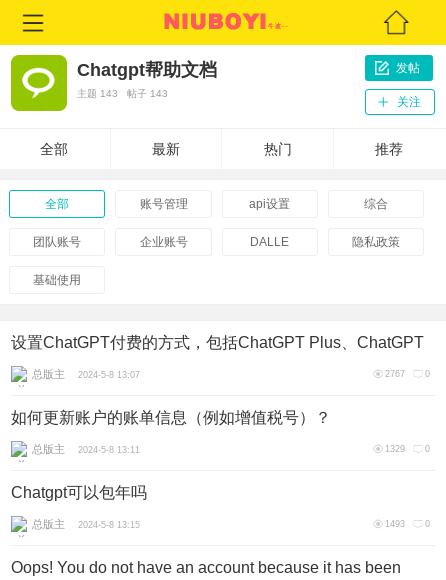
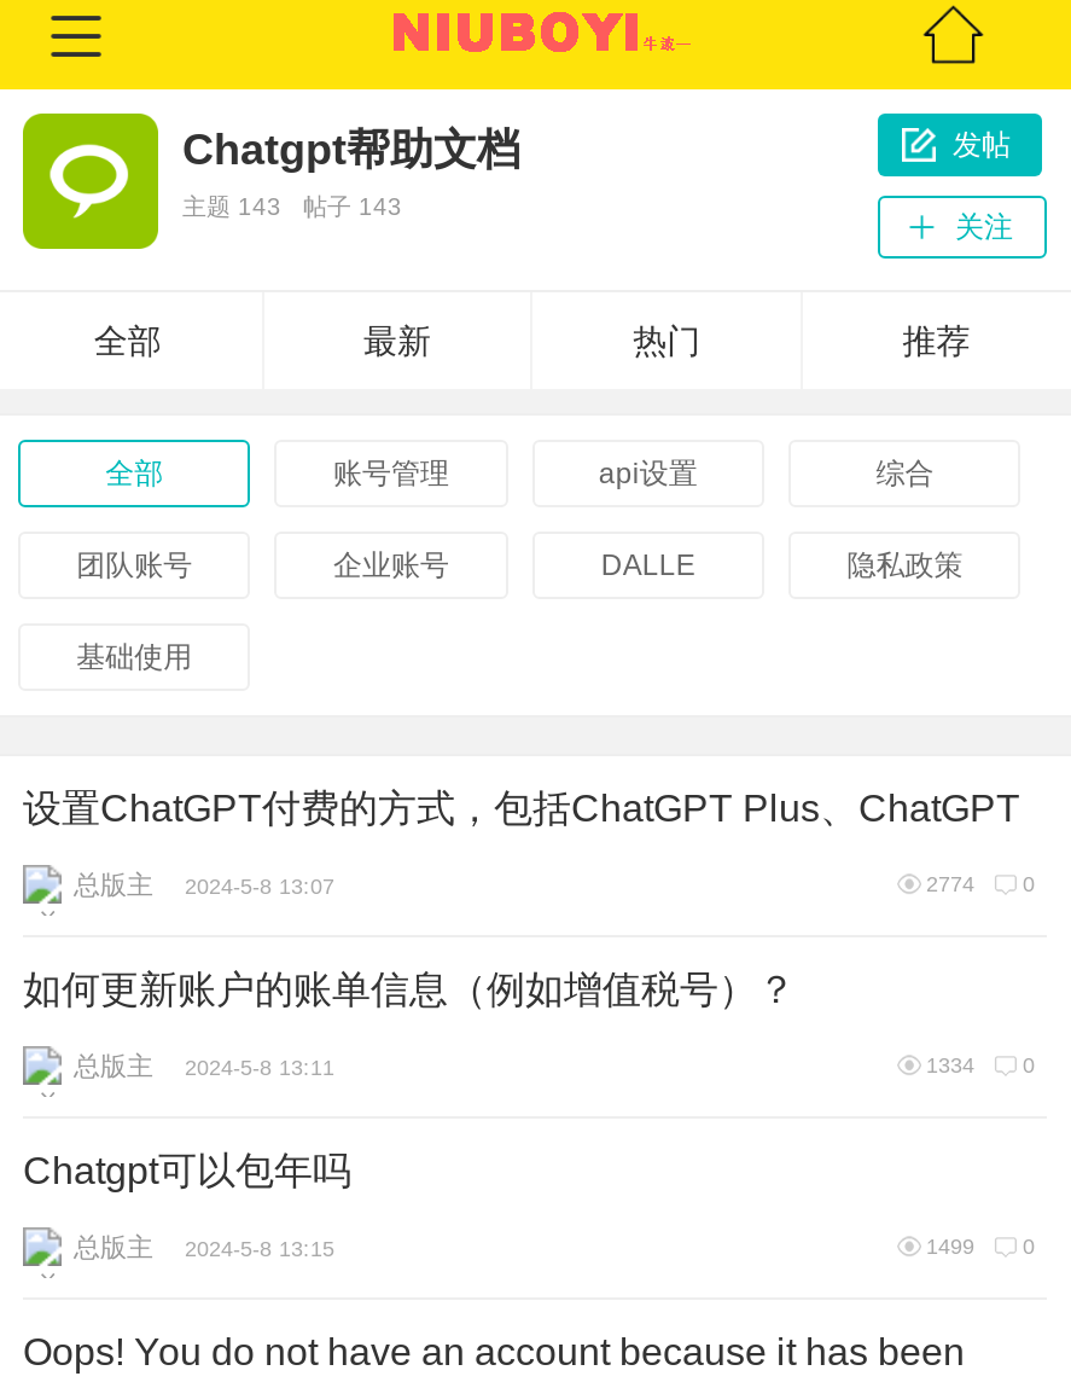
- 2767 0
+ 2774 0

- 1329 0
+ 1334 0

- 1493 0
+ 1499 0
